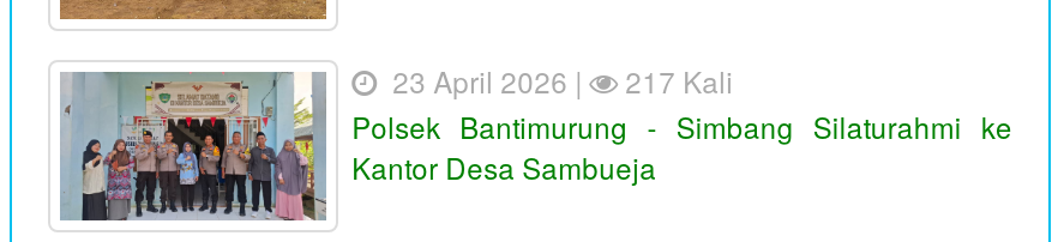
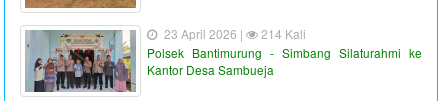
- 217 Kali
+ 214 Kali
